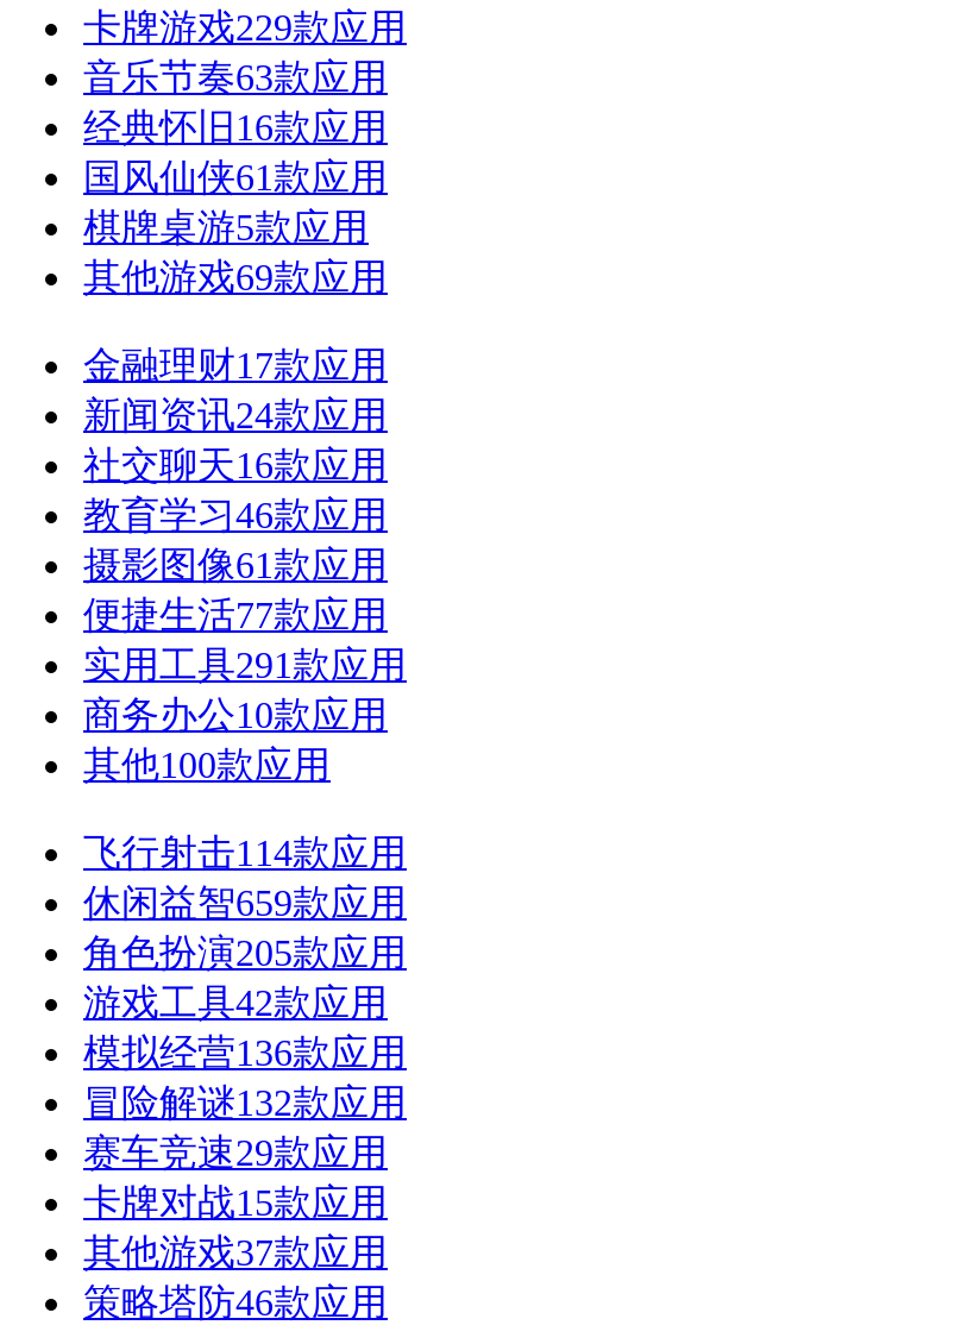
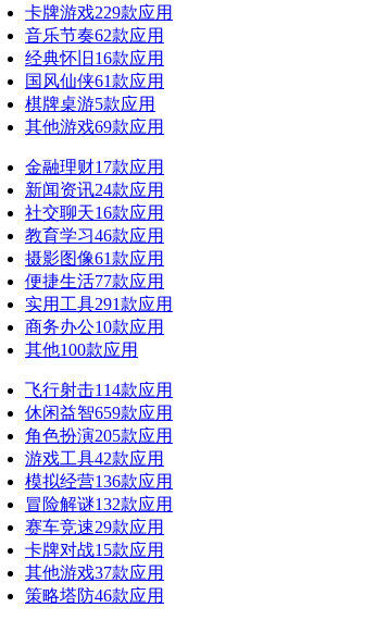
- 音乐节奏63款应用
+ 音乐节奏62款应用
